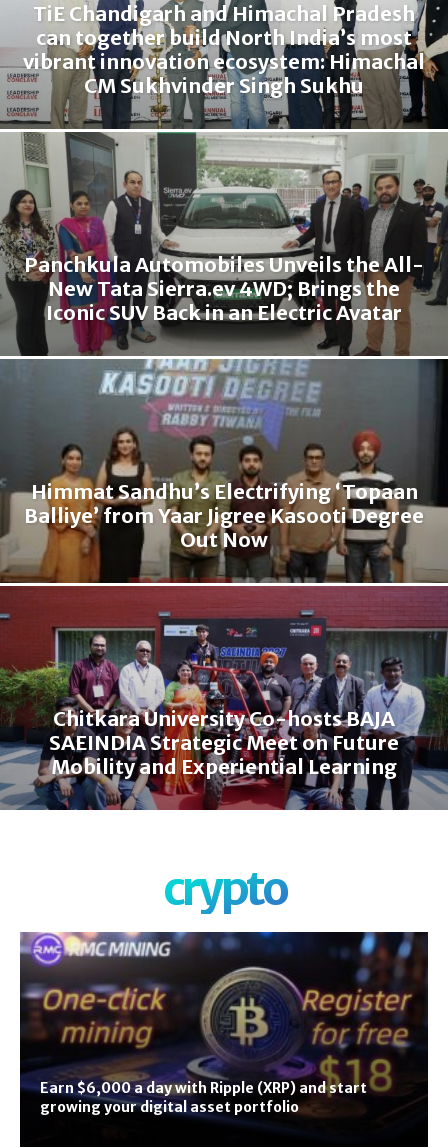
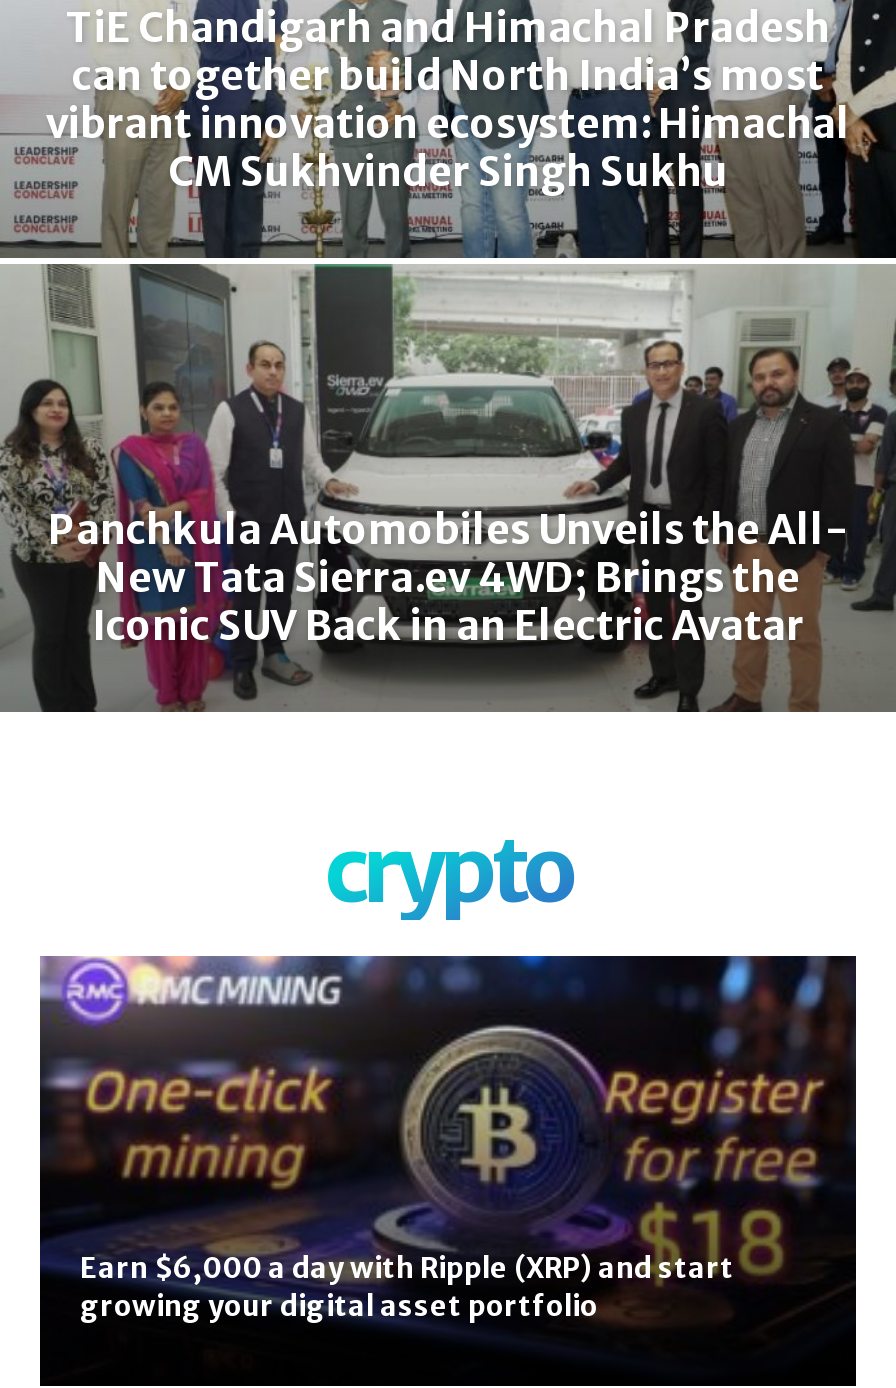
- [image]
- Himmat Sandhu’s Electrifying ‘Topaan
- Balliye’ from Yaar Jigree Kasooti Degree
- Out Now

- Chitkara University Co-hosts BAJA
- SAEINDIA Strategic Meet on Future
- Mobility and Experiential Learning
